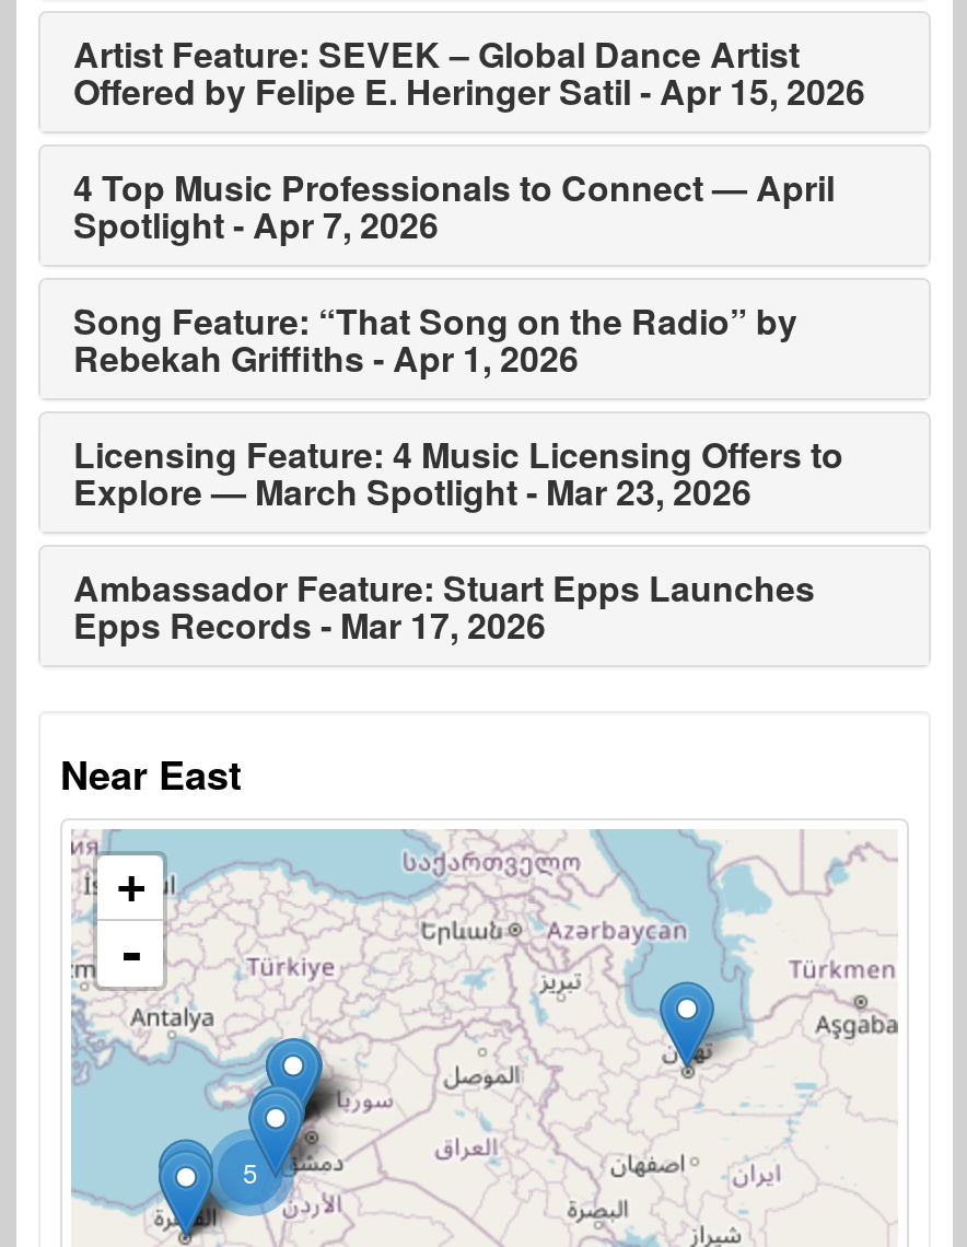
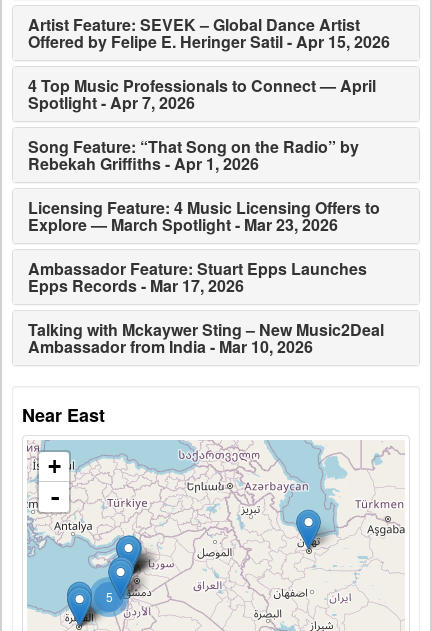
+ Talking with Mckaywer Sting – New Music2Deal
+ Ambassador from India - Mar 10, 2026
